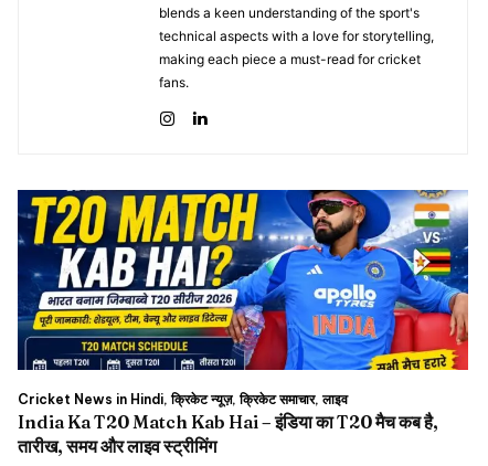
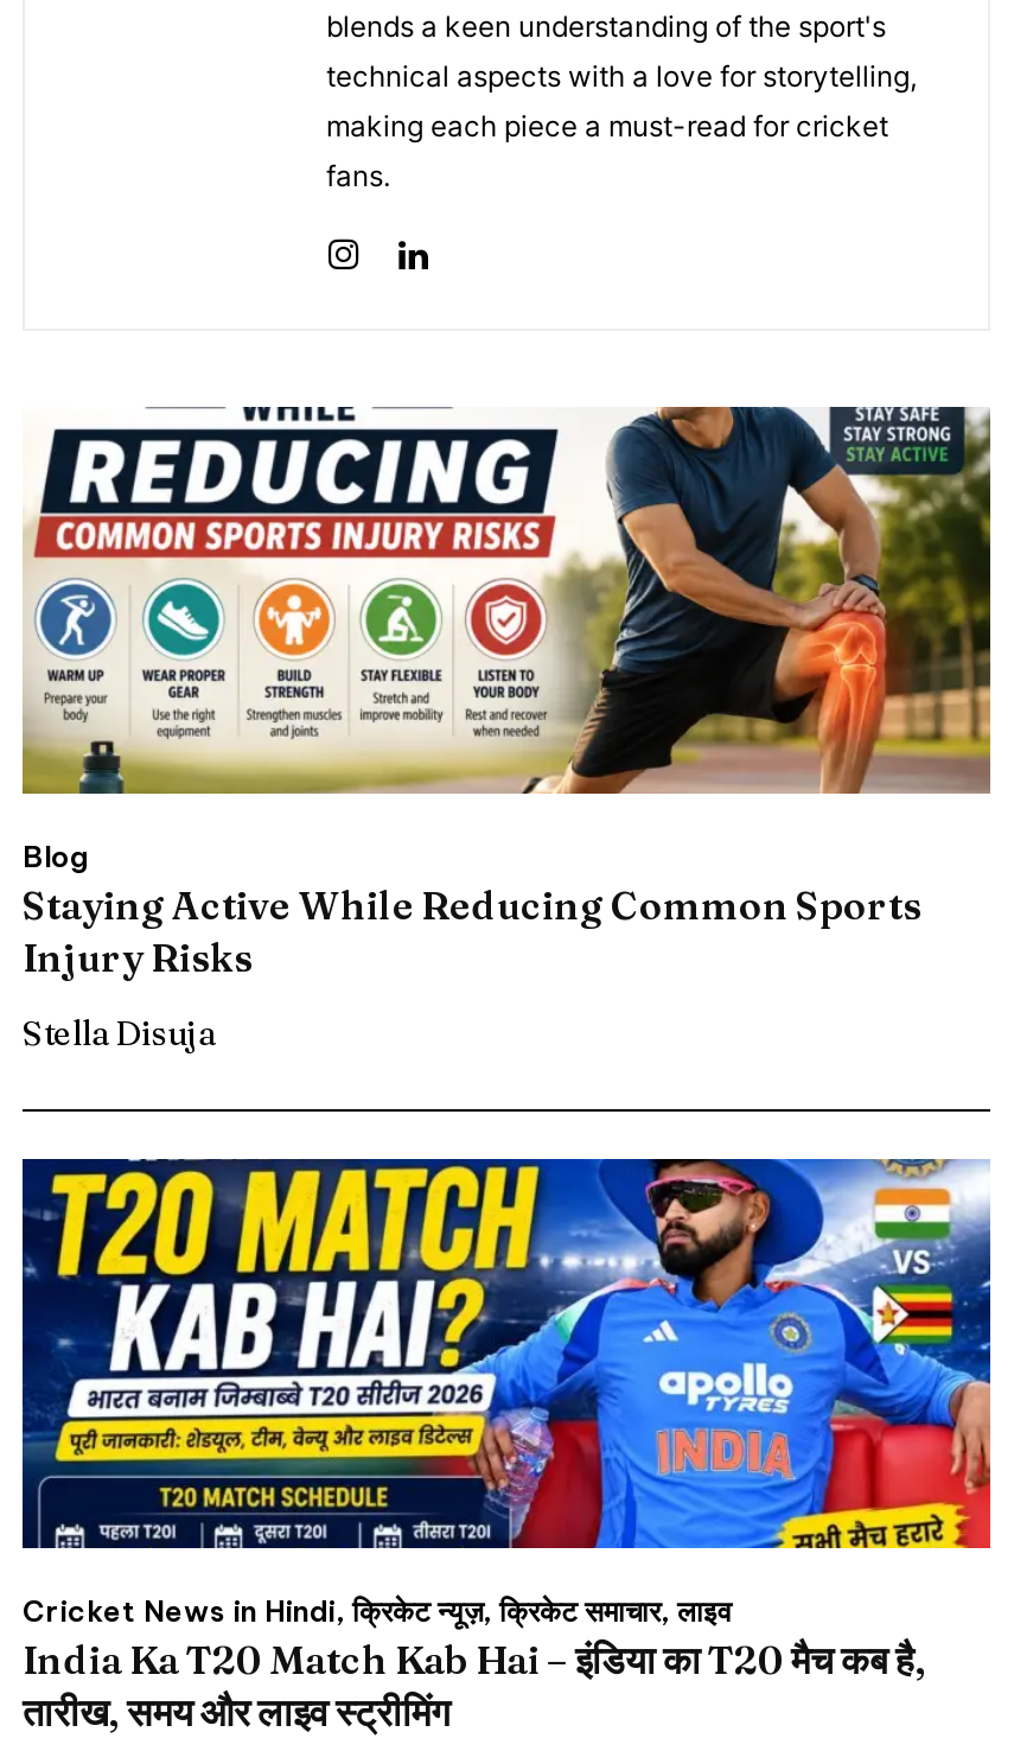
+ [image]
+ Blog
+ Staying Active While Reducing Common Sports
+ Injury Risks
+ Stella Disuja
